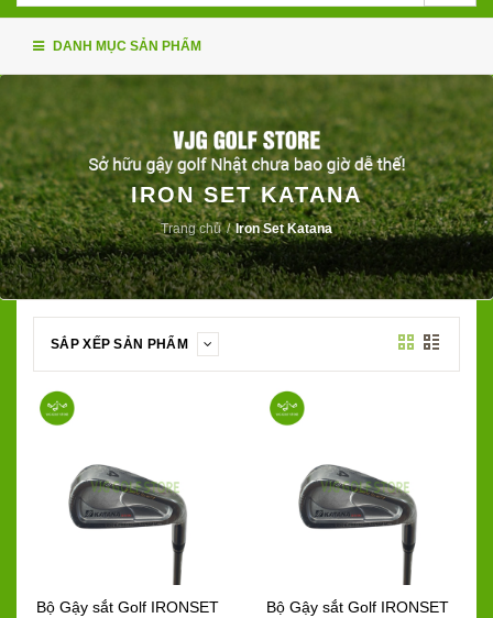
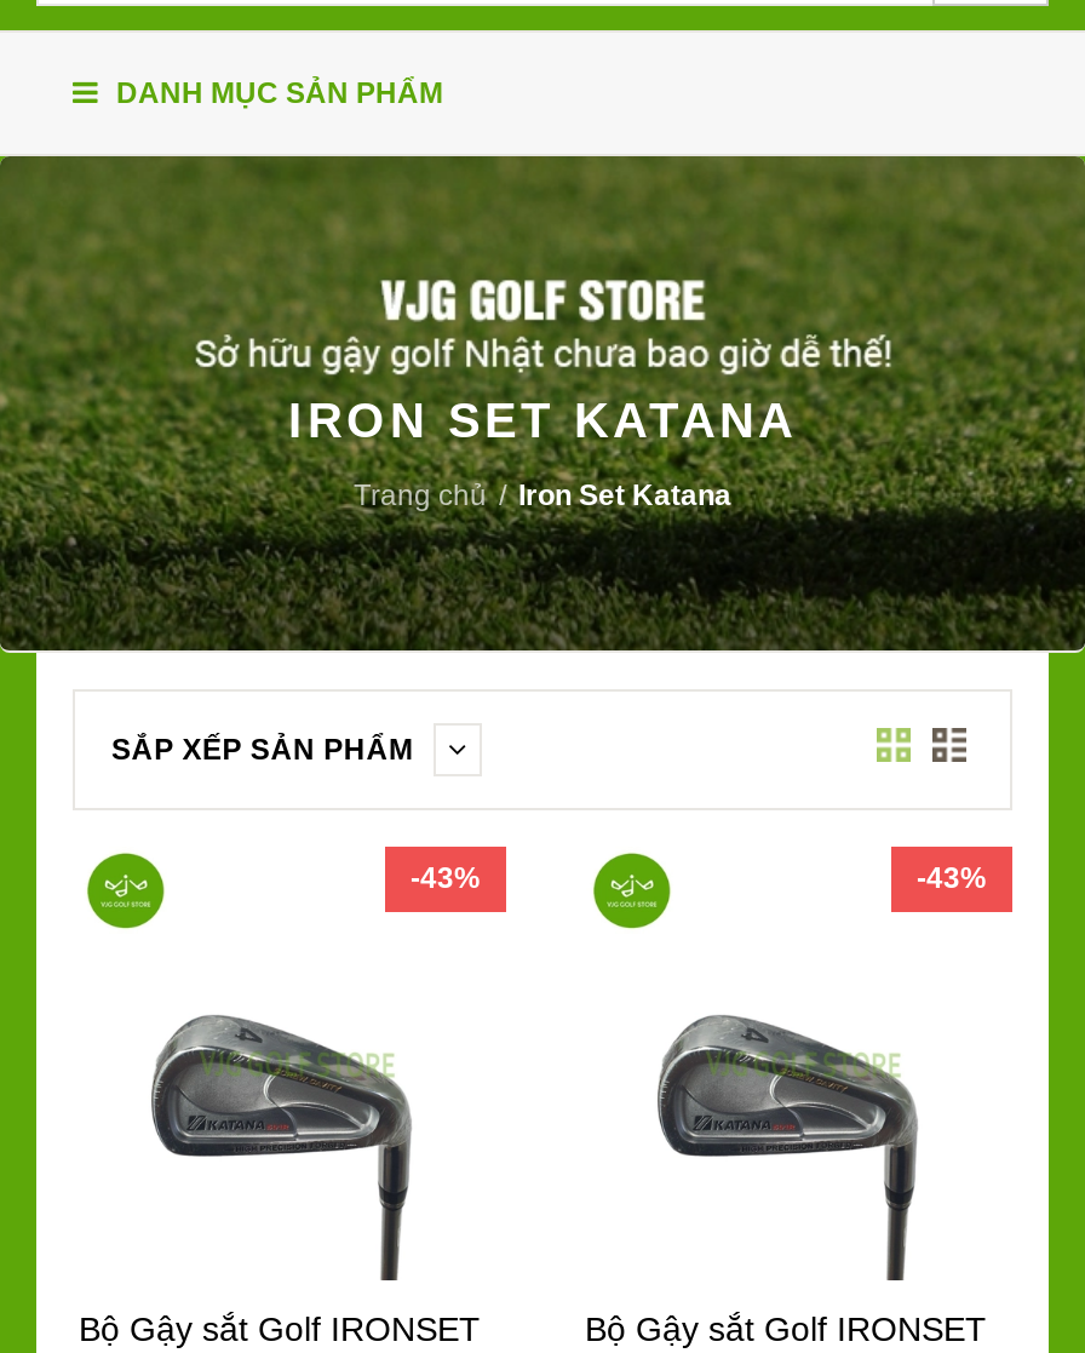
+ -43%

+ -43%
